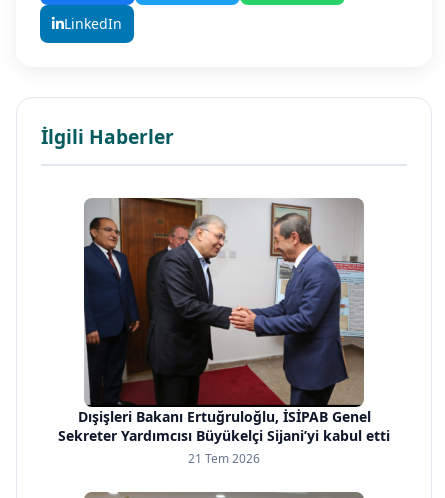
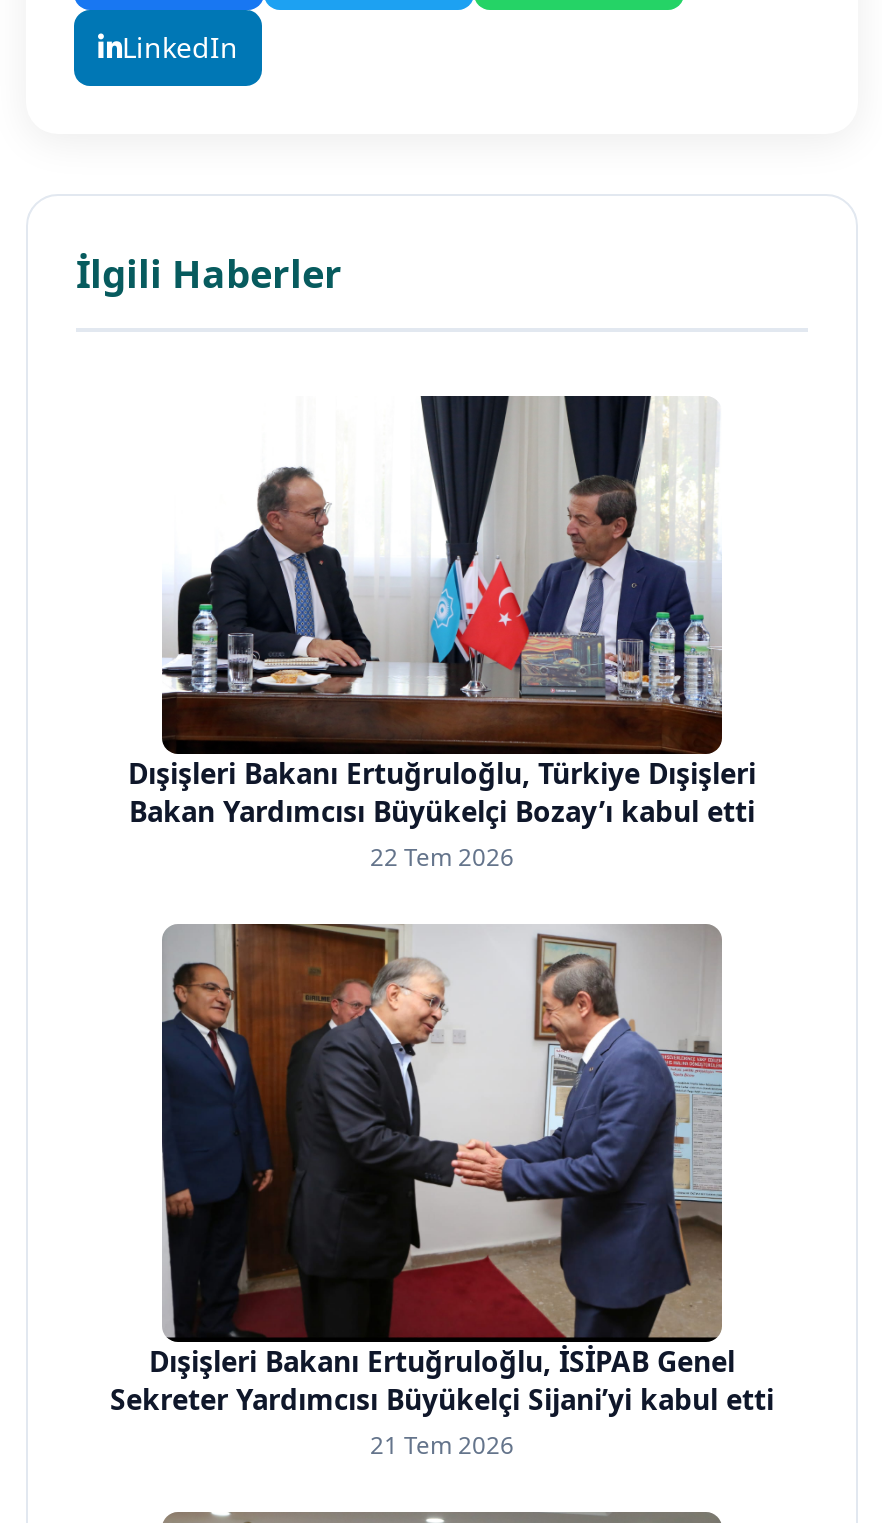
+ [image]
+ Dışişleri Bakanı Ertuğruloğlu, Türkiye Dışişleri
+ Bakan Yardımcısı Büyükelçi Bozay’ı kabul etti
+ 22 Tem 2026
